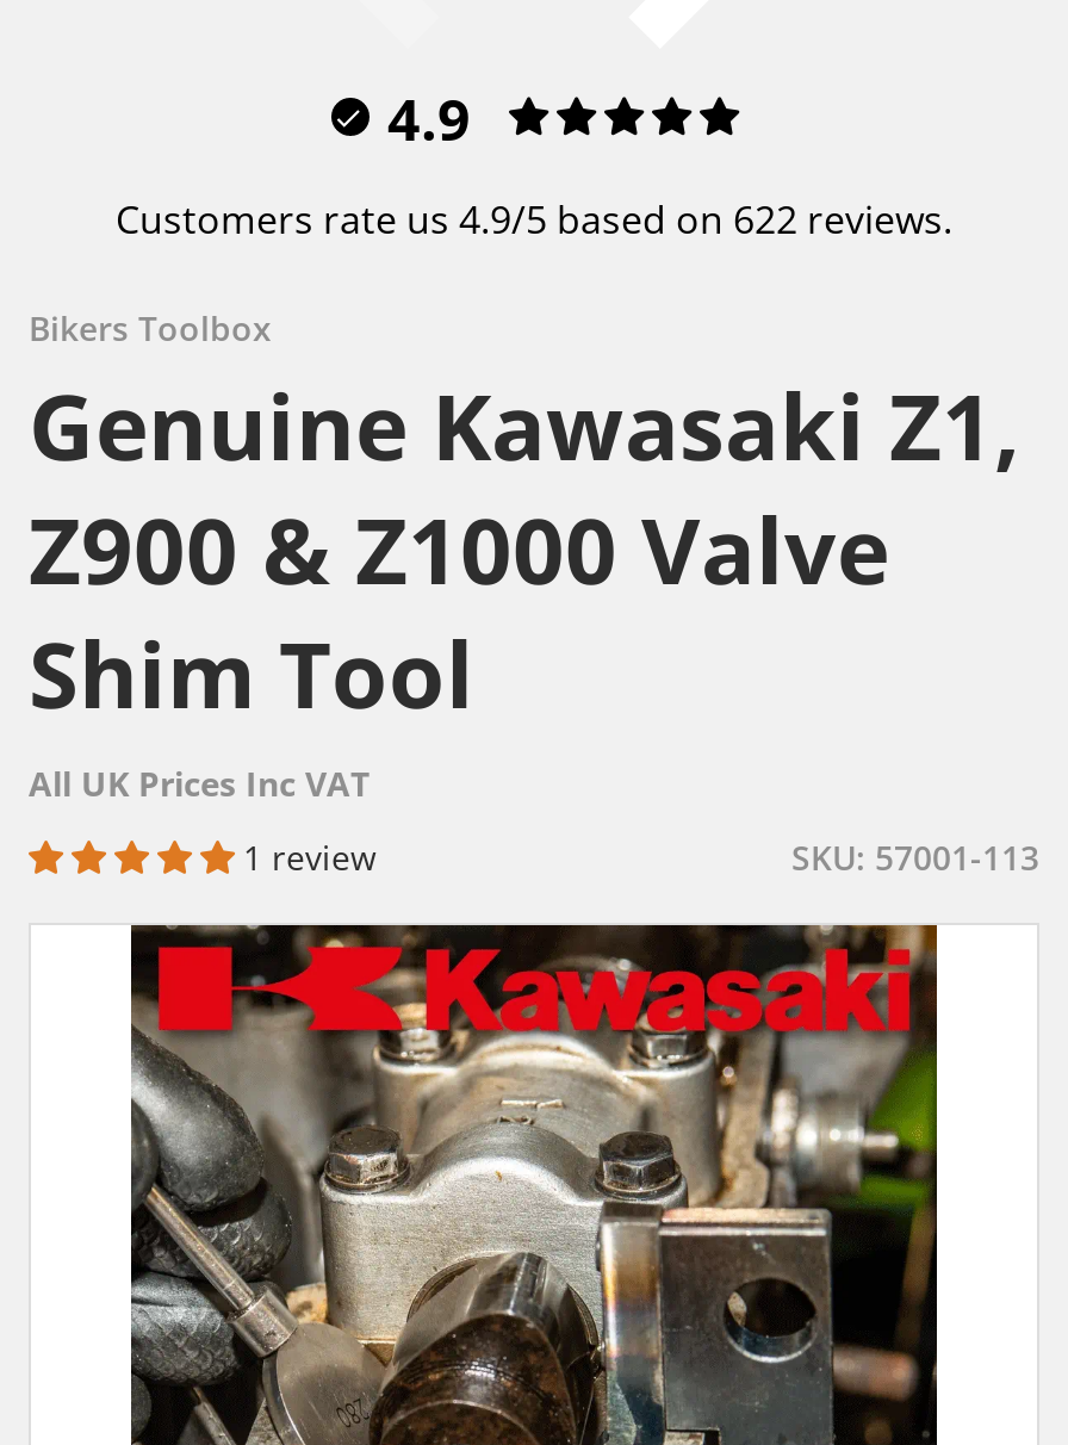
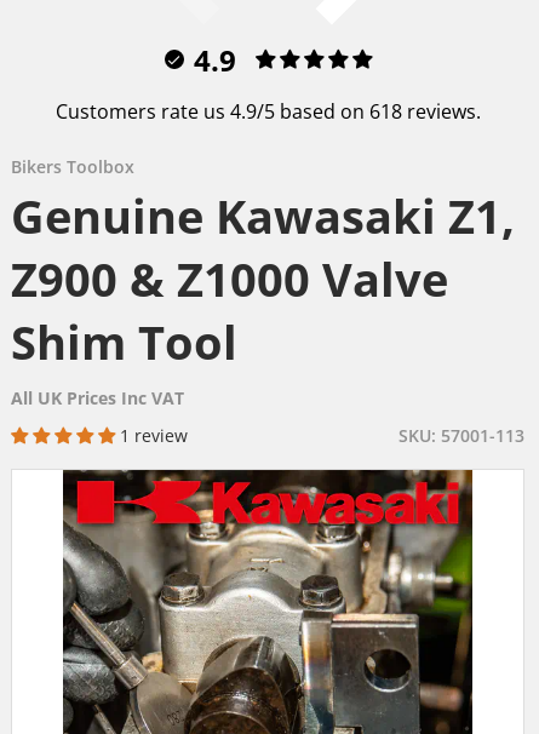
- Customers rate us 4.9/5 based on 622 reviews.
+ Customers rate us 4.9/5 based on 618 reviews.
